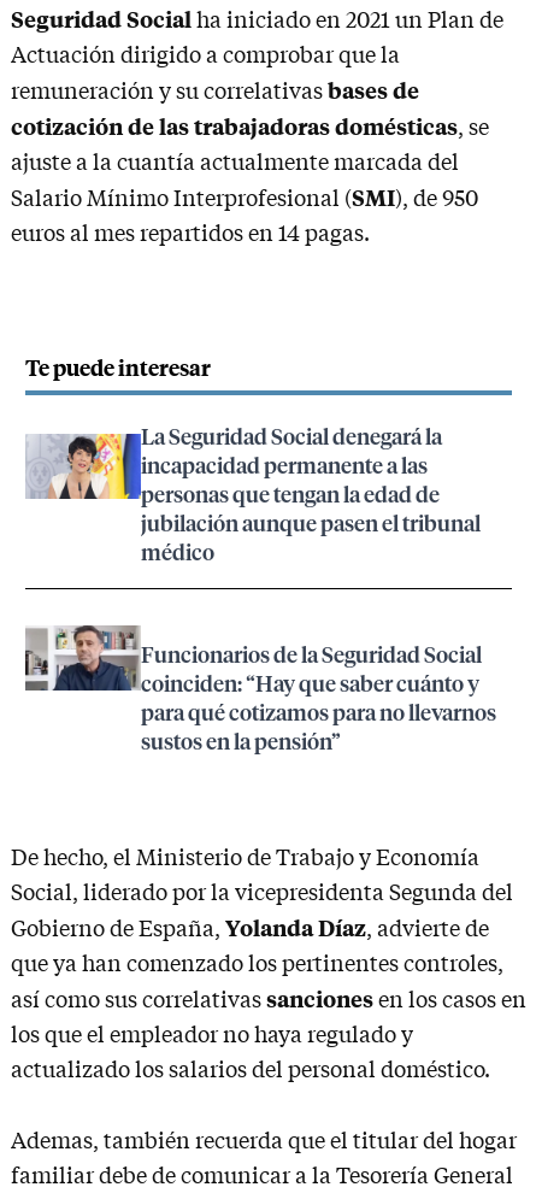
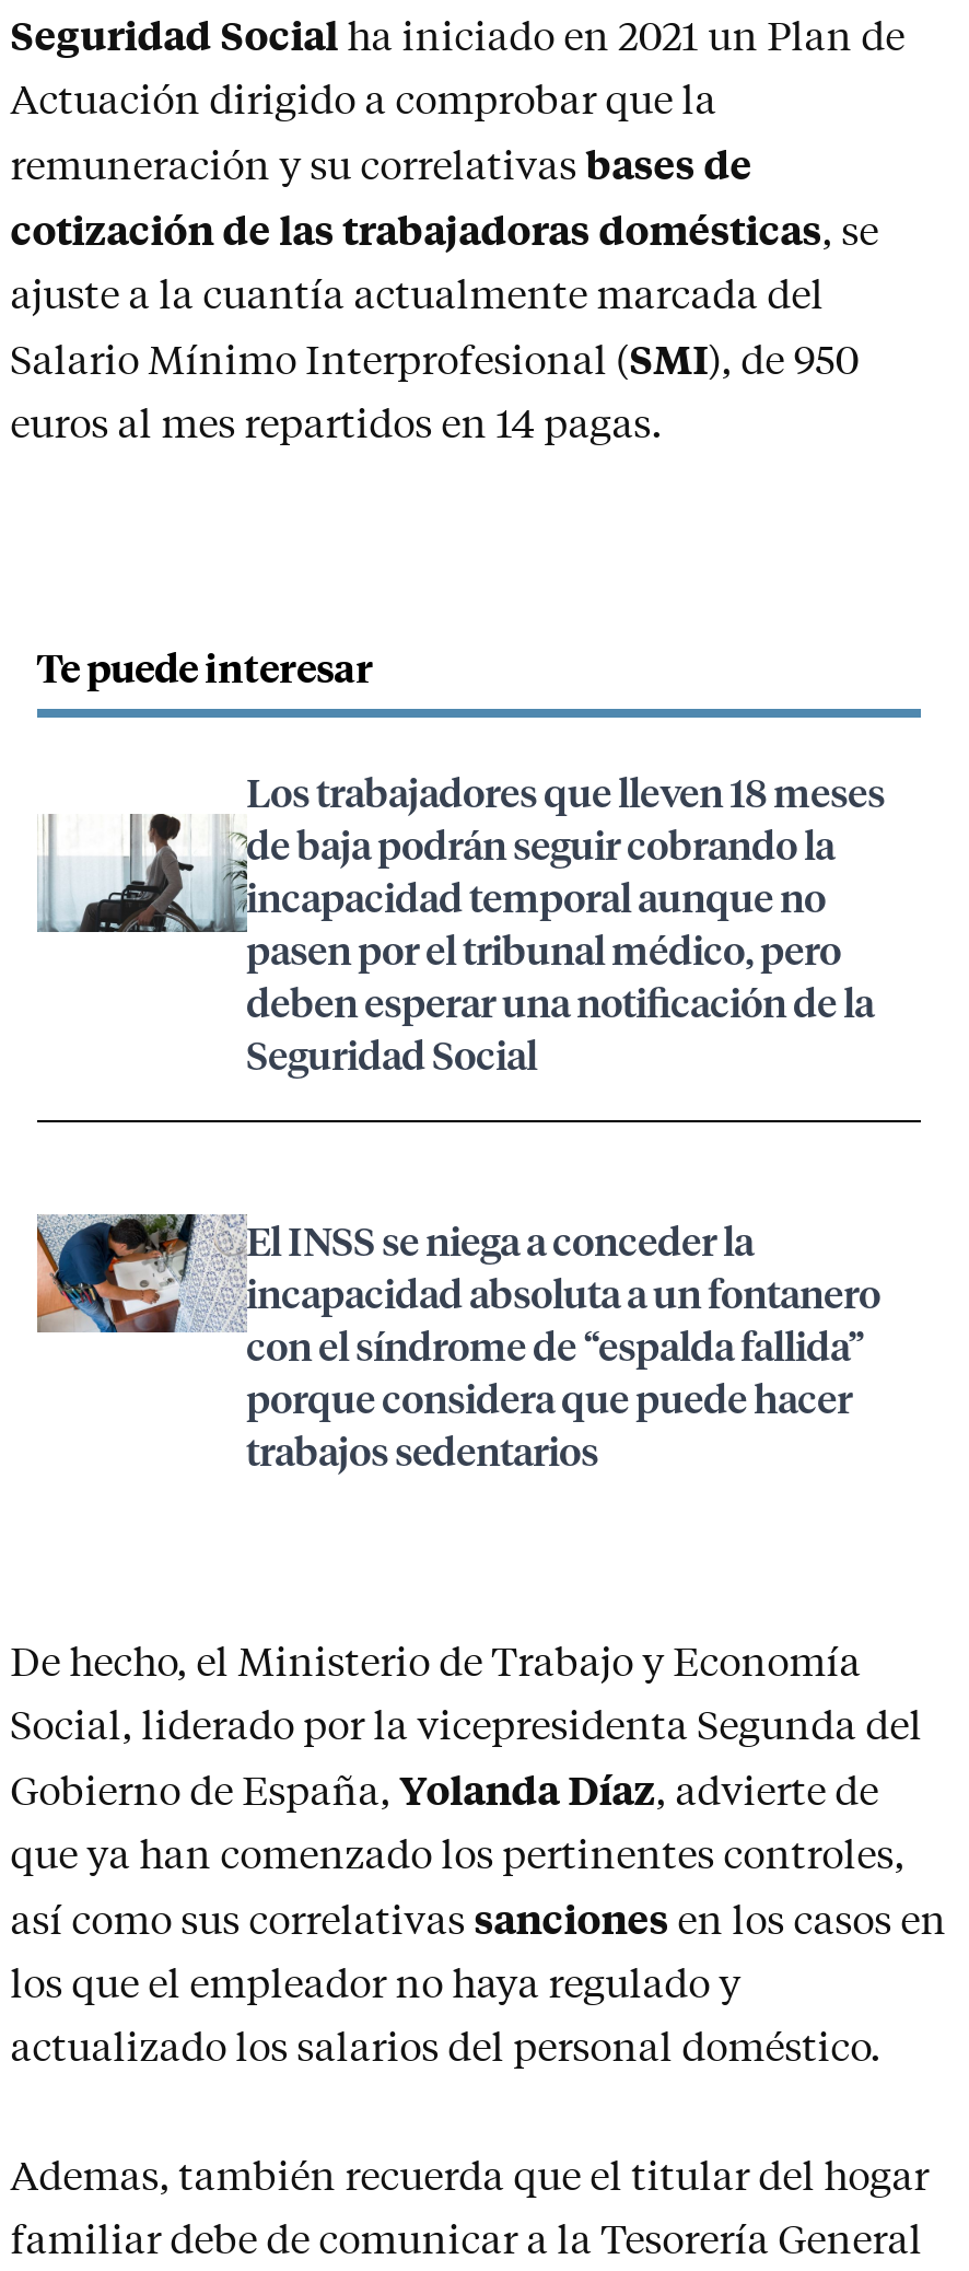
- [image]
- La Seguridad Social denegará la
- incapacidad permanente a las
- personas que tengan la edad de
- jubilación aunque pasen el tribunal
- médico
+ [image]
+ Los trabajadores que lleven 18 meses
+ de baja podrán seguir cobrando la
+ incapacidad temporal aunque no
+ pasen por el tribunal médico, pero
+ deben esperar una notificación de la
+ Seguridad Social

- [image]
- Funcionarios de la Seguridad Social
- coinciden: “Hay que saber cuánto y
- para qué cotizamos para no llevarnos
- sustos en la pensión”
+ [image]
+ El INSS se niega a conceder la
+ incapacidad absoluta a un fontanero
+ con el síndrome de “espalda fallida”
+ porque considera que puede hacer
+ trabajos sedentarios
